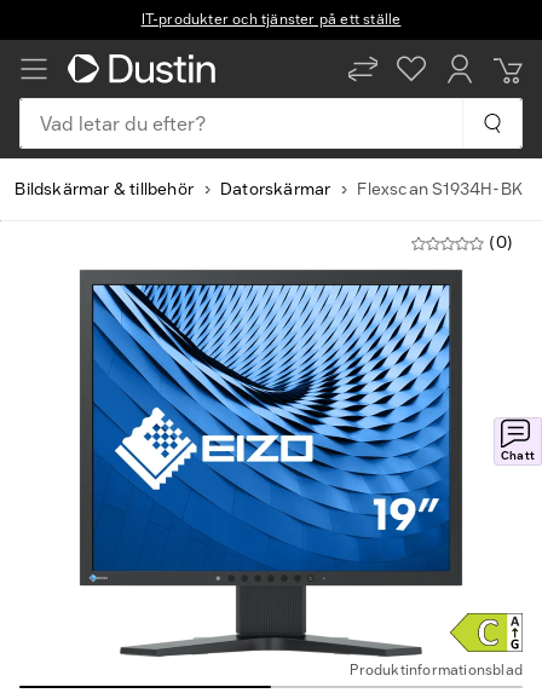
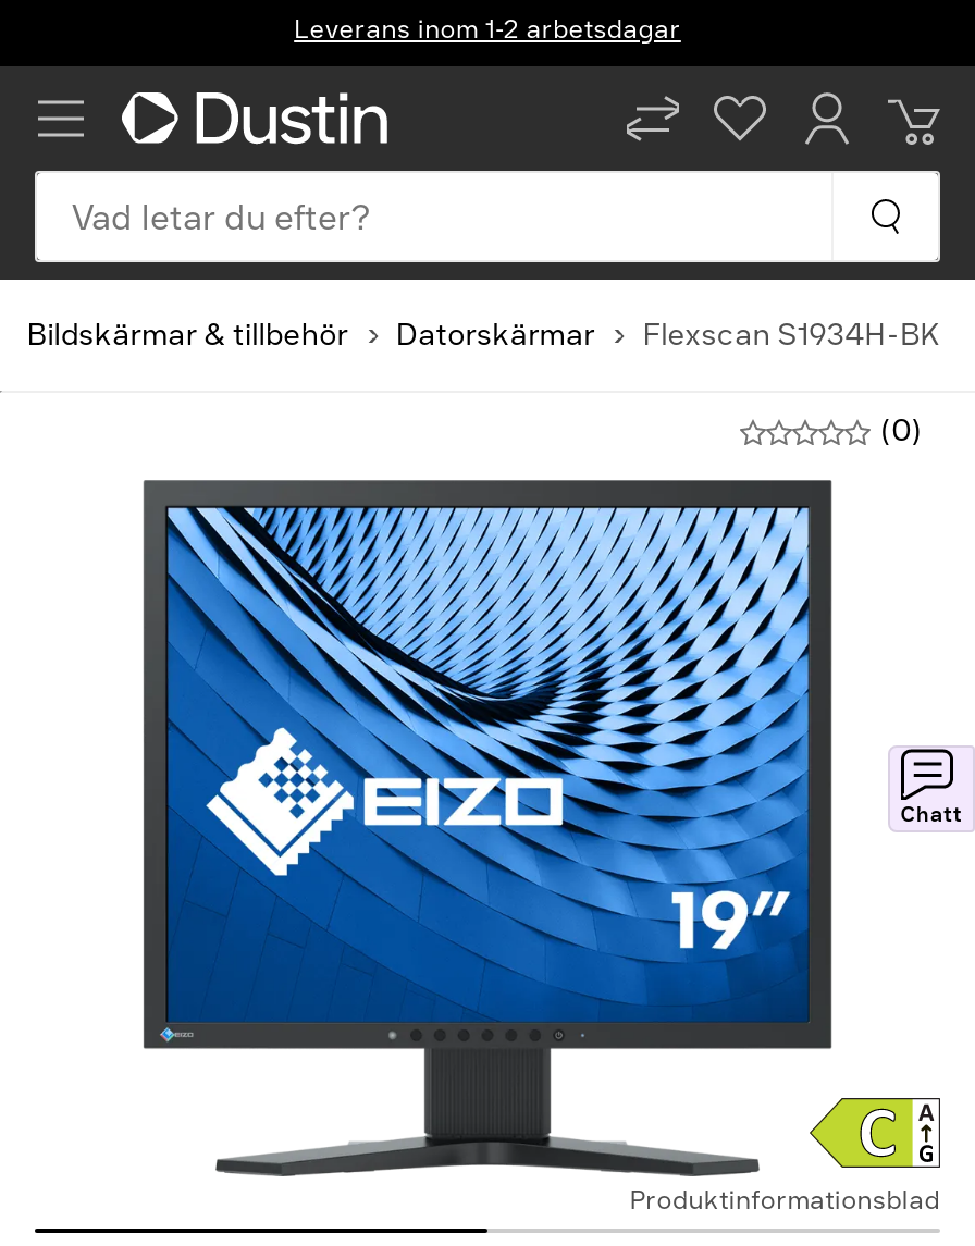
- IT-produkter och tjänster på ett ställe
+ Leverans inom 1-2 arbetsdagar
